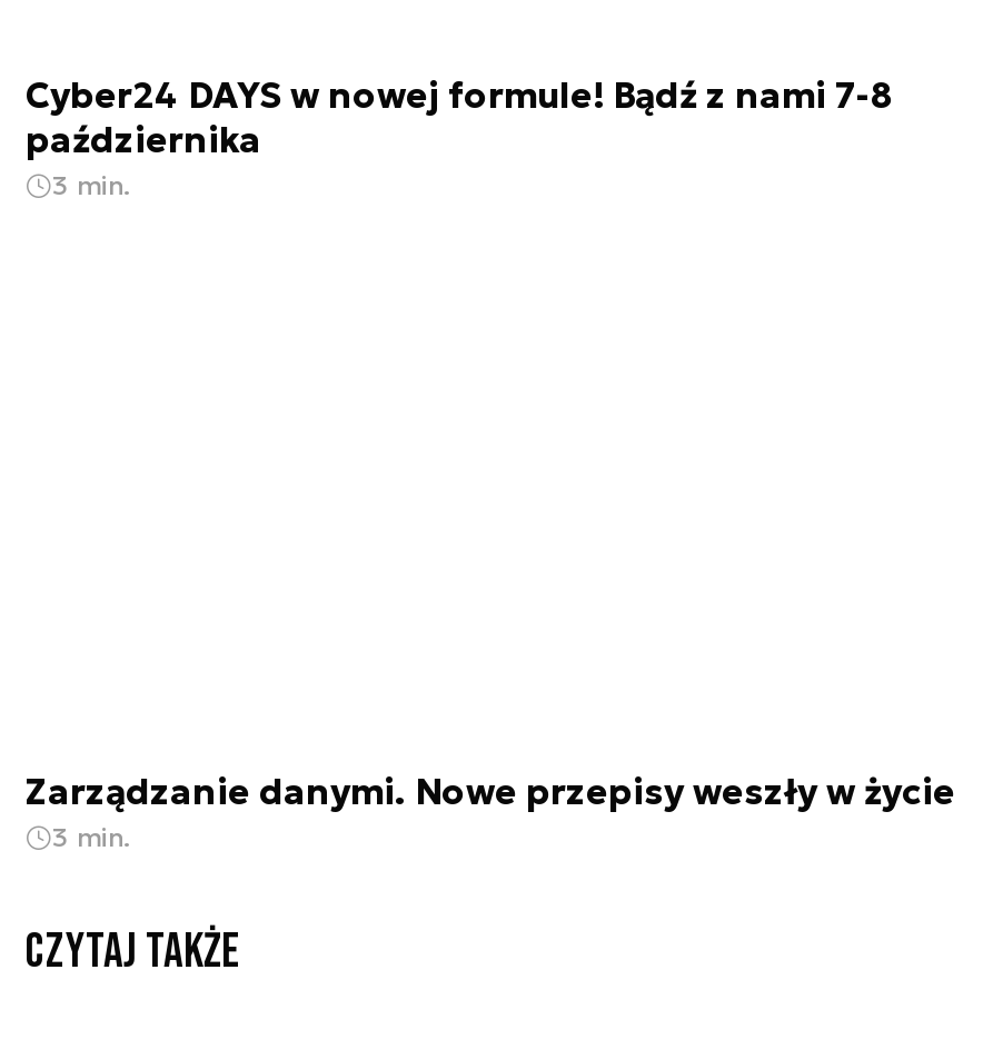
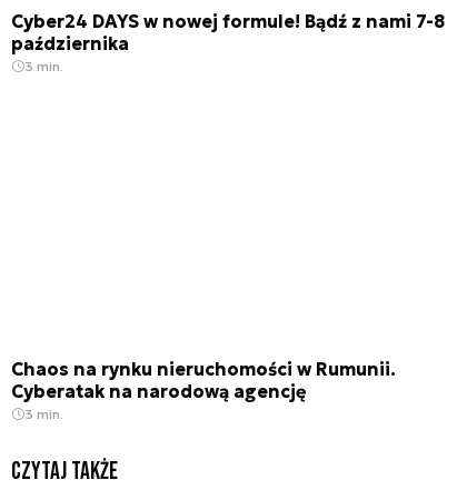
- Zarządzanie danymi. Nowe przepisy weszły w życie
+ Chaos na rynku nieruchomości w Rumunii.
+ Cyberatak na narodową agencję
